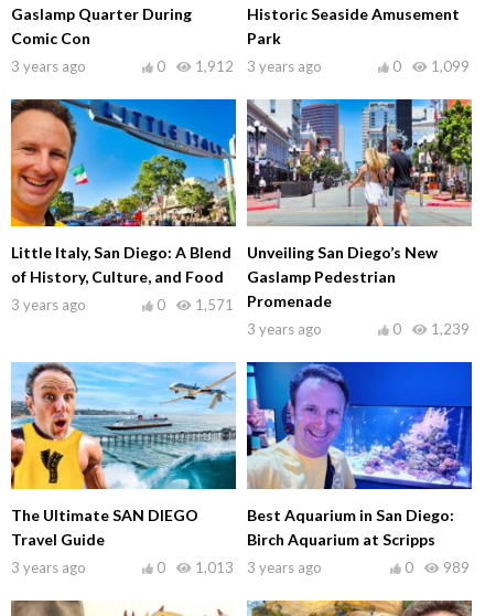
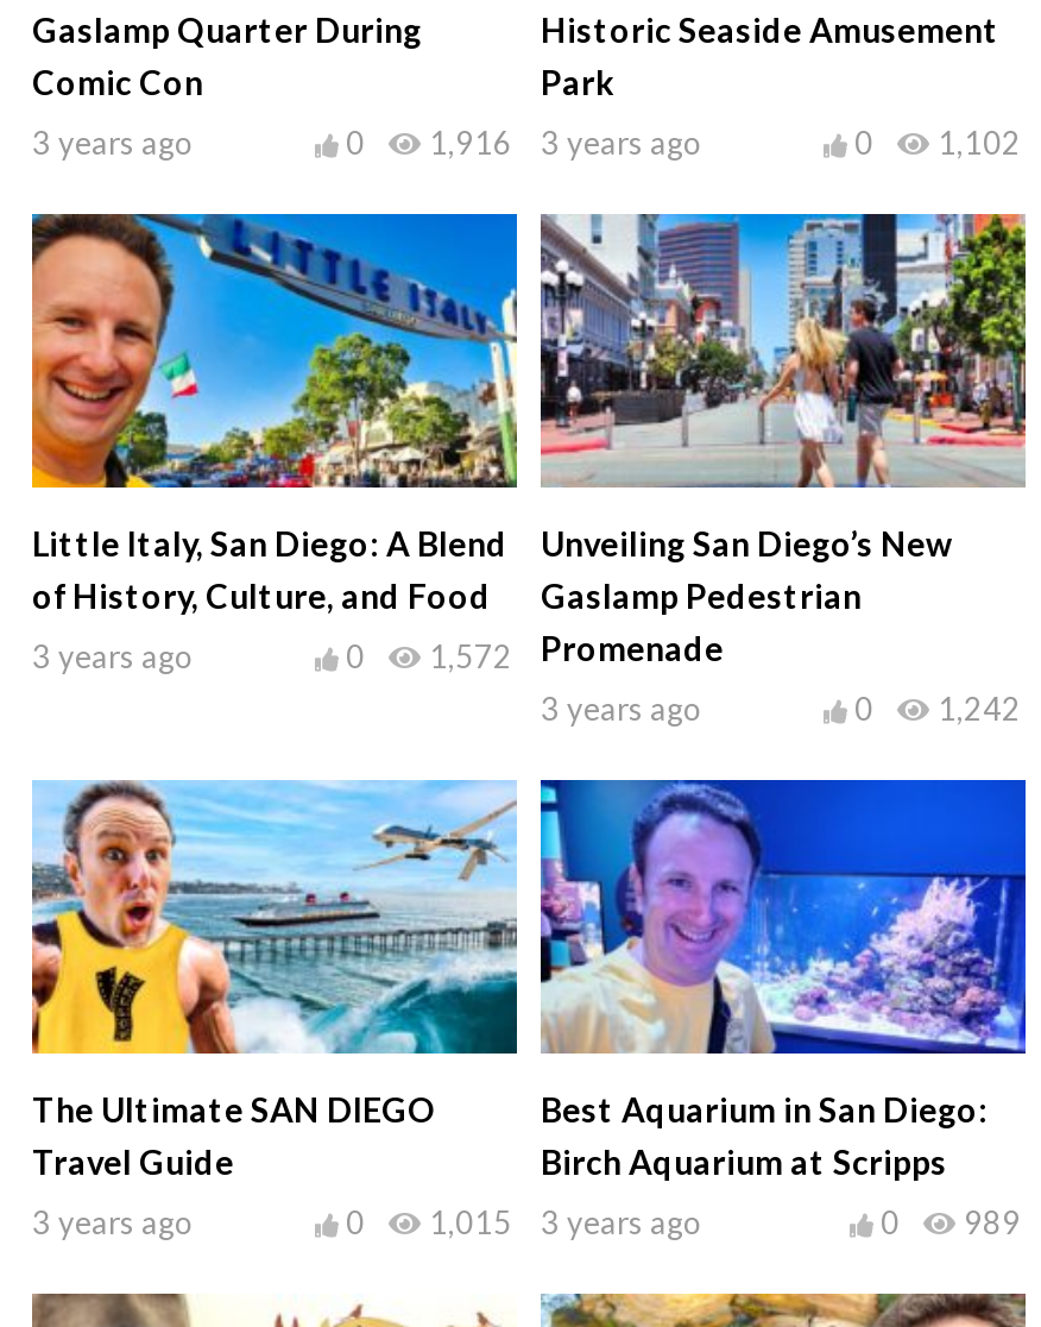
- 0 1,912 3 years ago
+ 0 1,916 3 years ago

- 0 1,099
+ 0 1,102

- 0 1,571 Promenade
+ 0 1,572 Promenade

- 0 1,239
+ 0 1,242

- 0 1,013 3 years ago
+ 0 1,015 3 years ago
